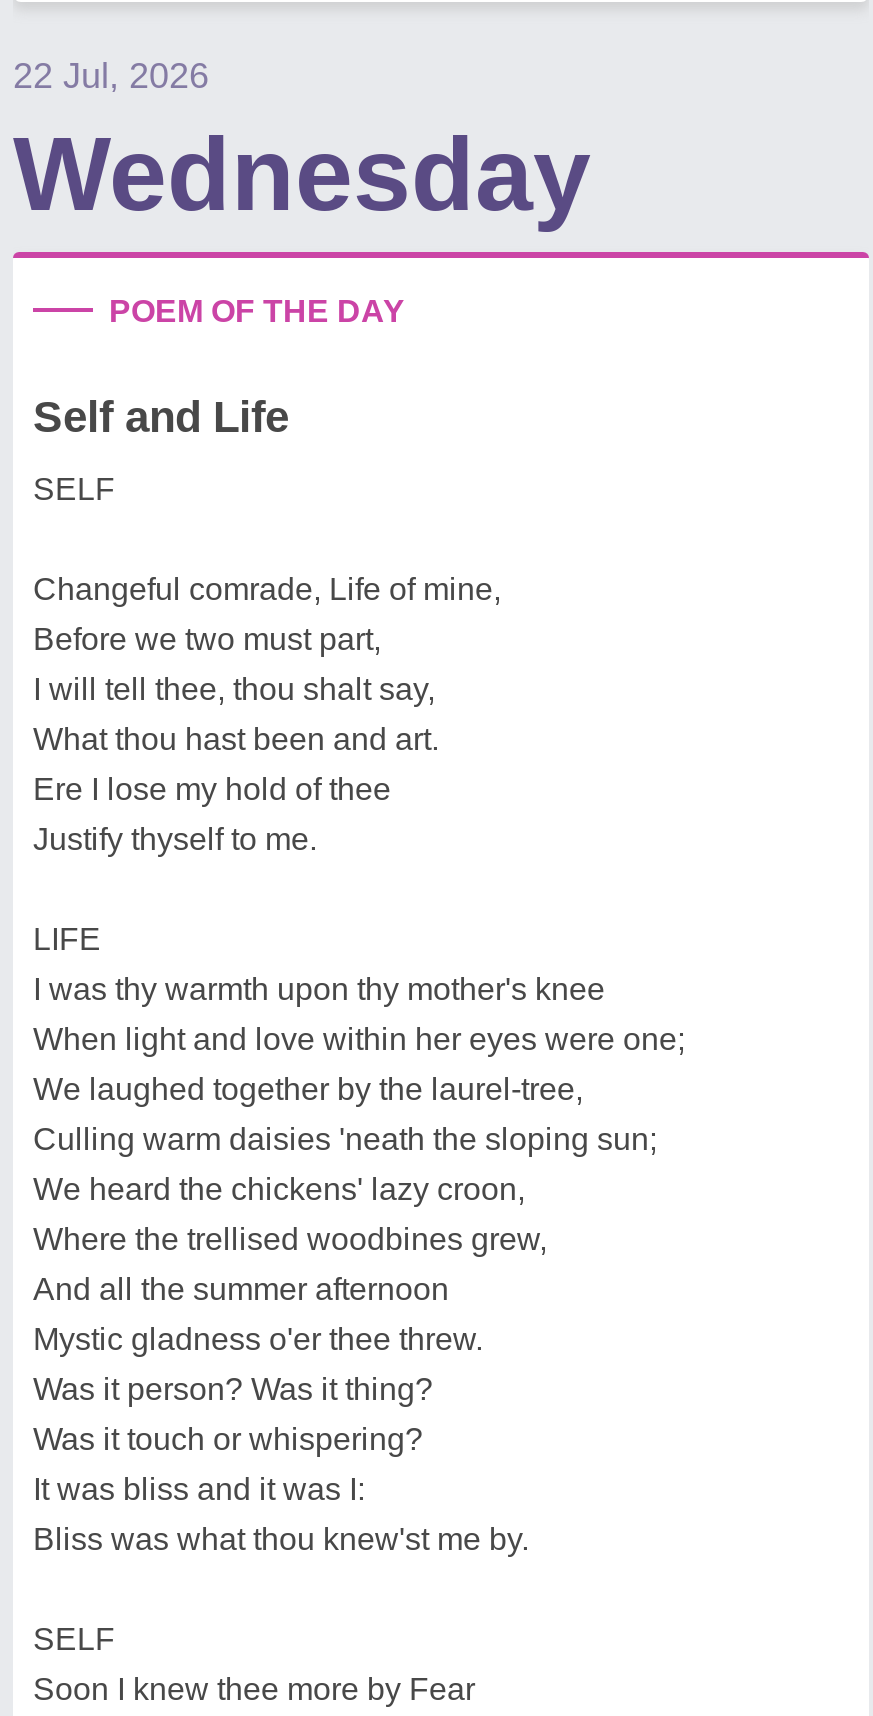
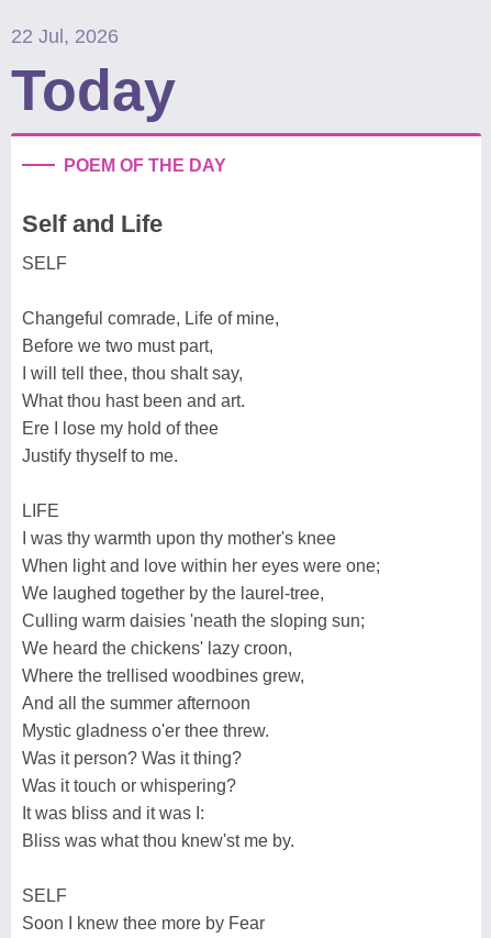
- Wednesday
+ Today
